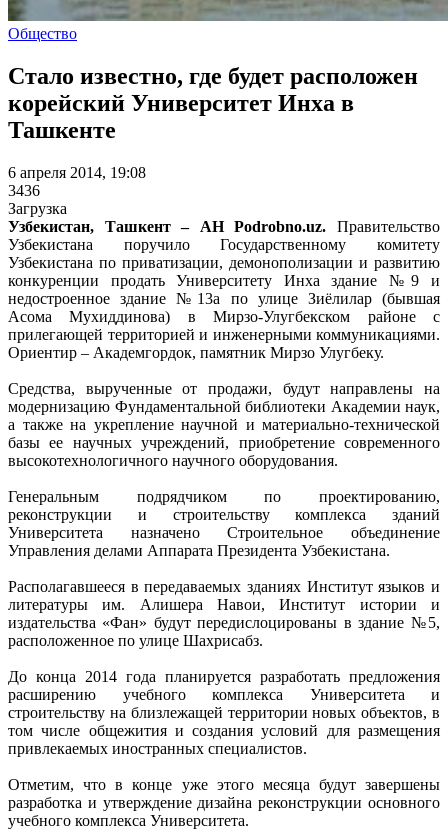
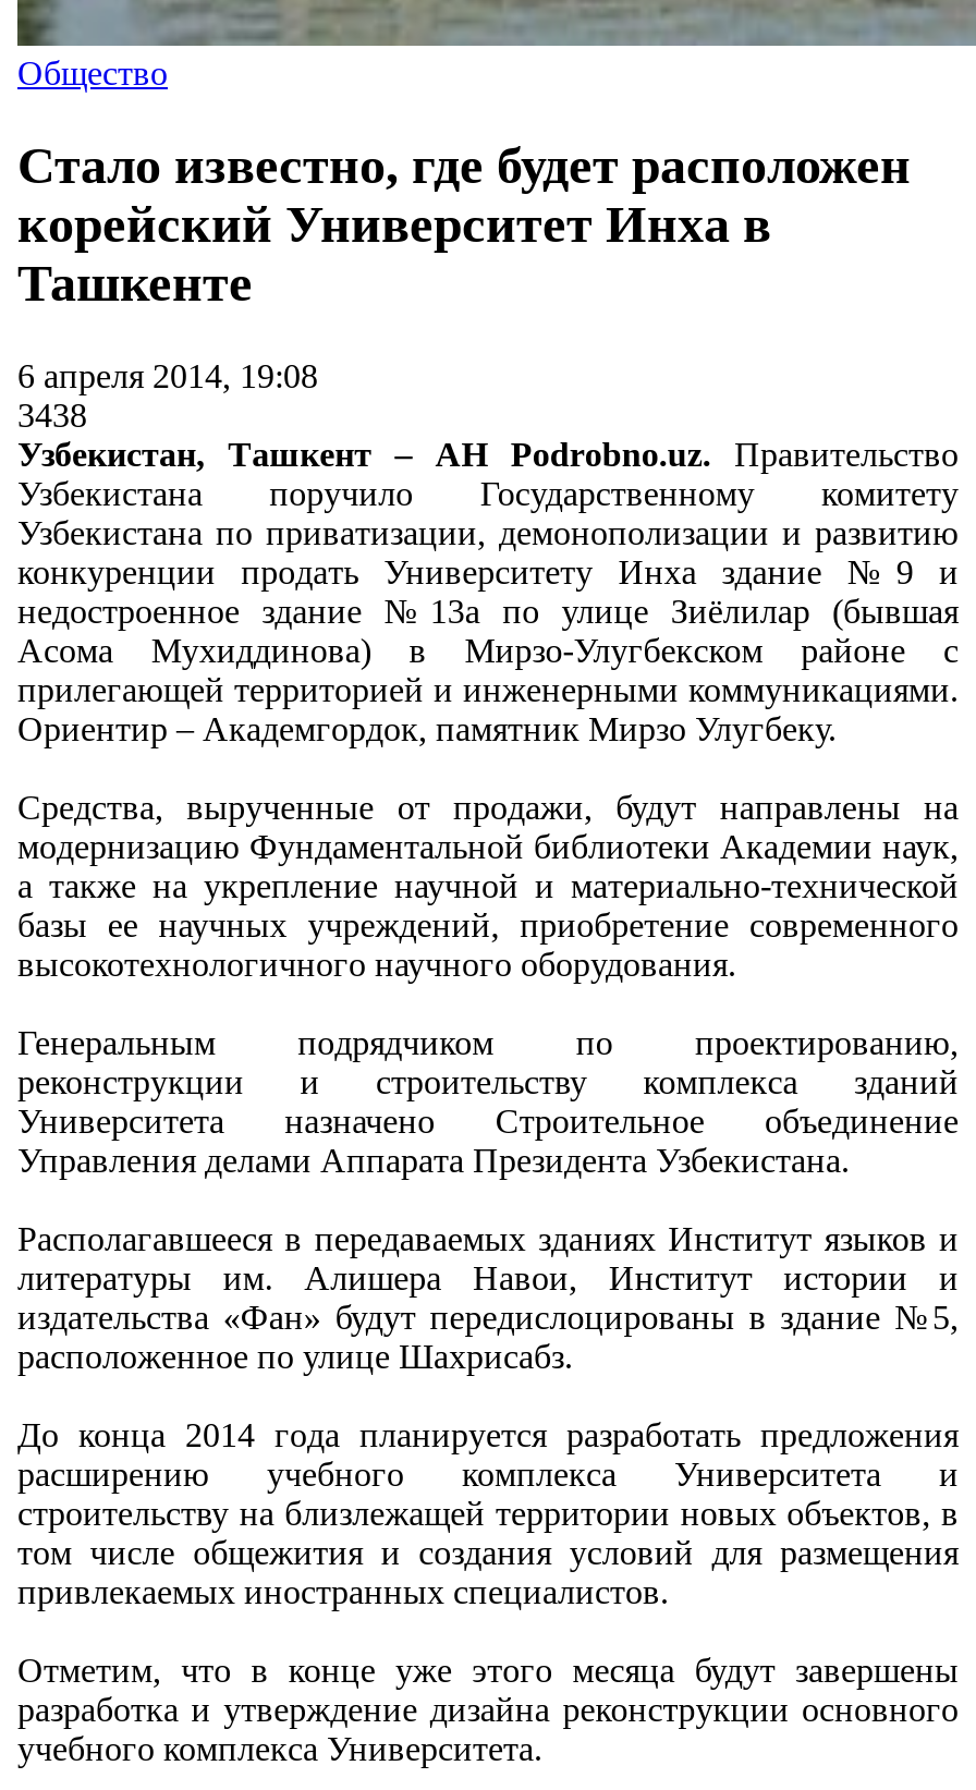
- 3436
- Загрузка
+ 3438
